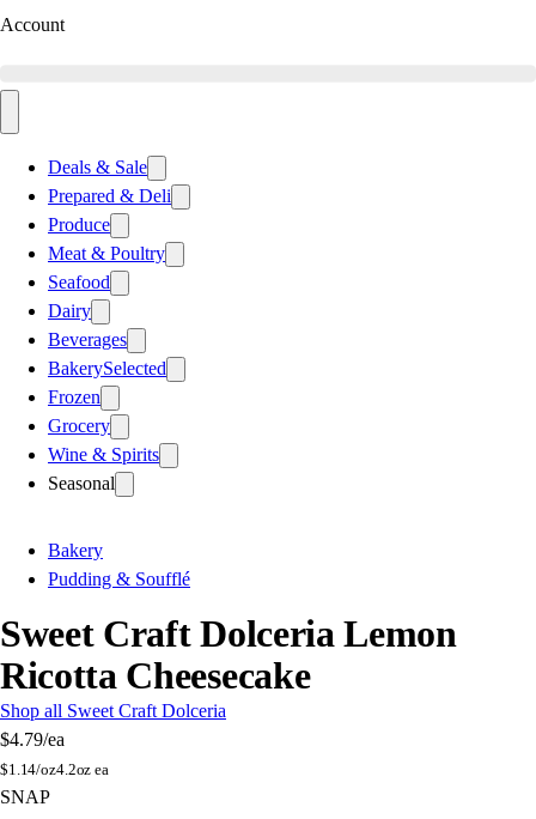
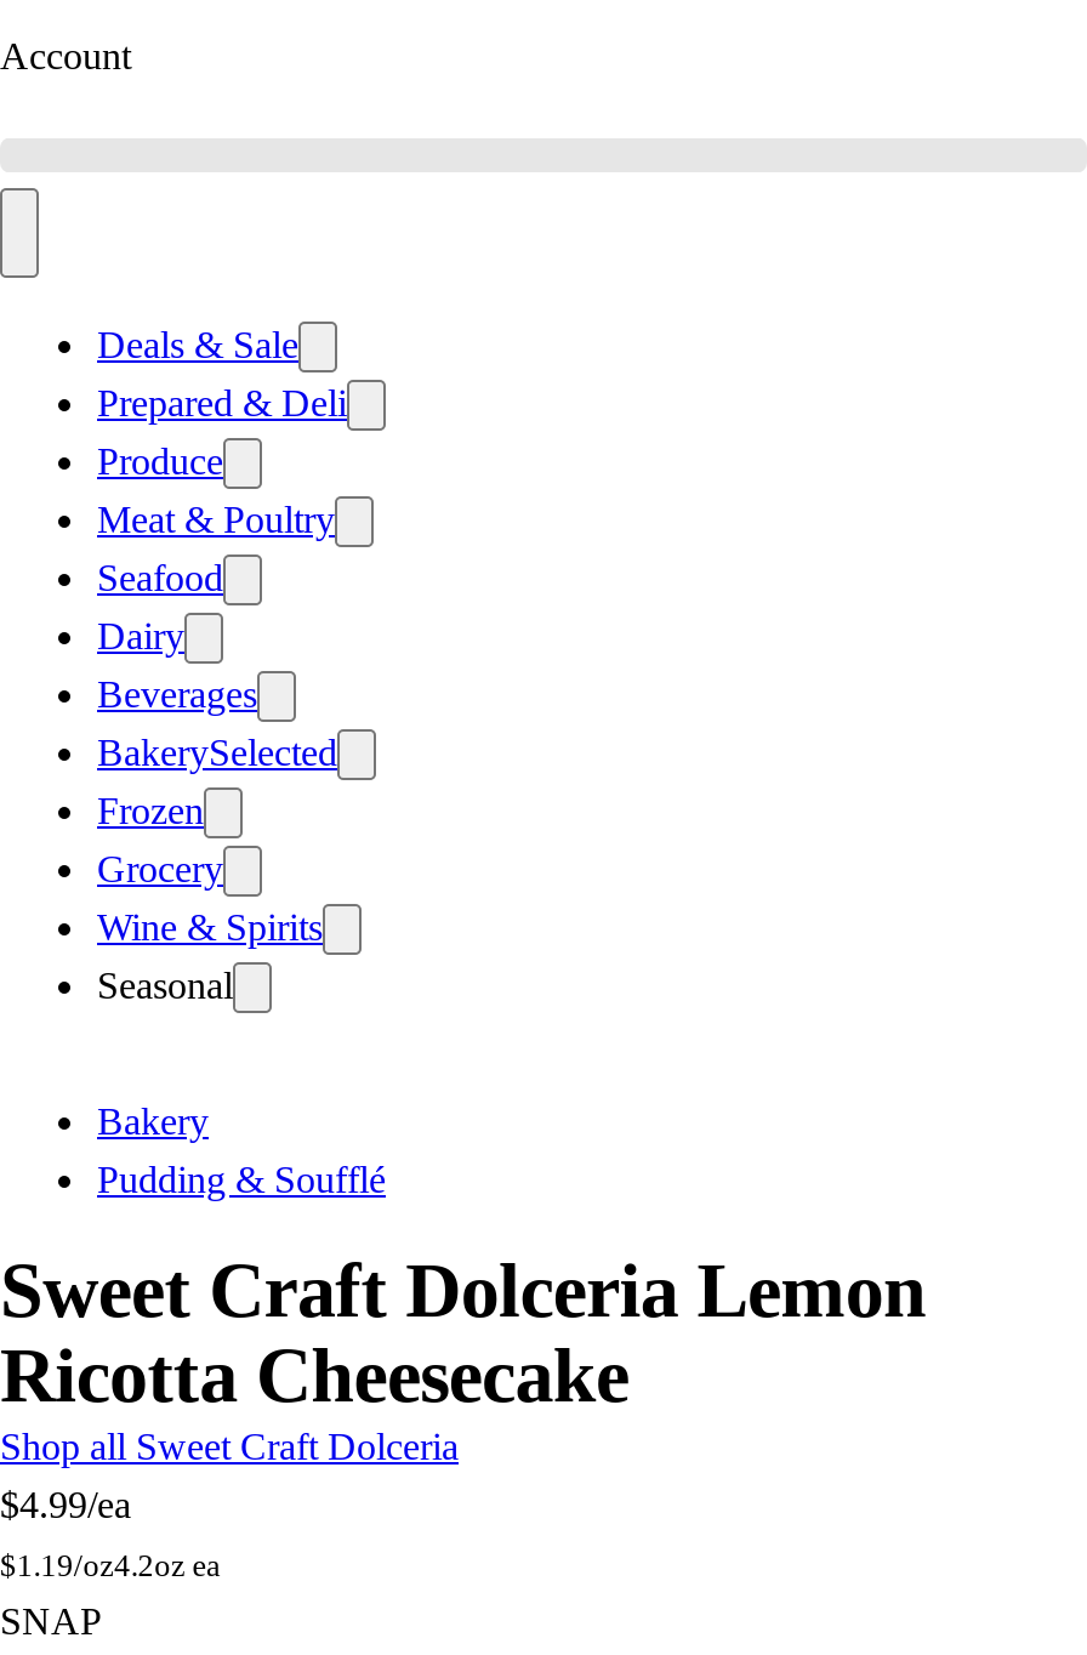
- $4.79/ea
+ $4.99/ea

- $1.14/oz4.2oz ea
+ $1.19/oz4.2oz ea
